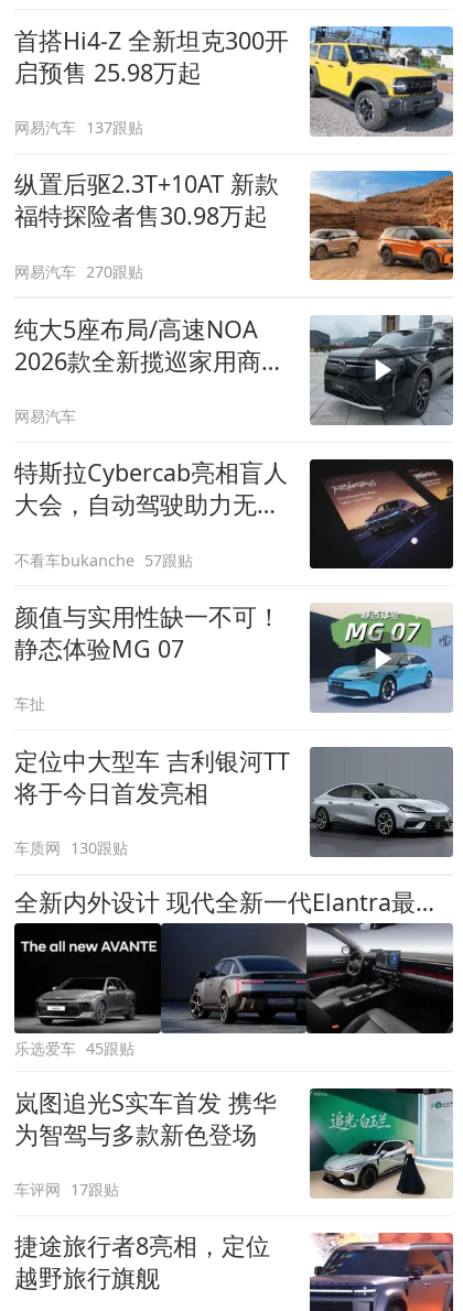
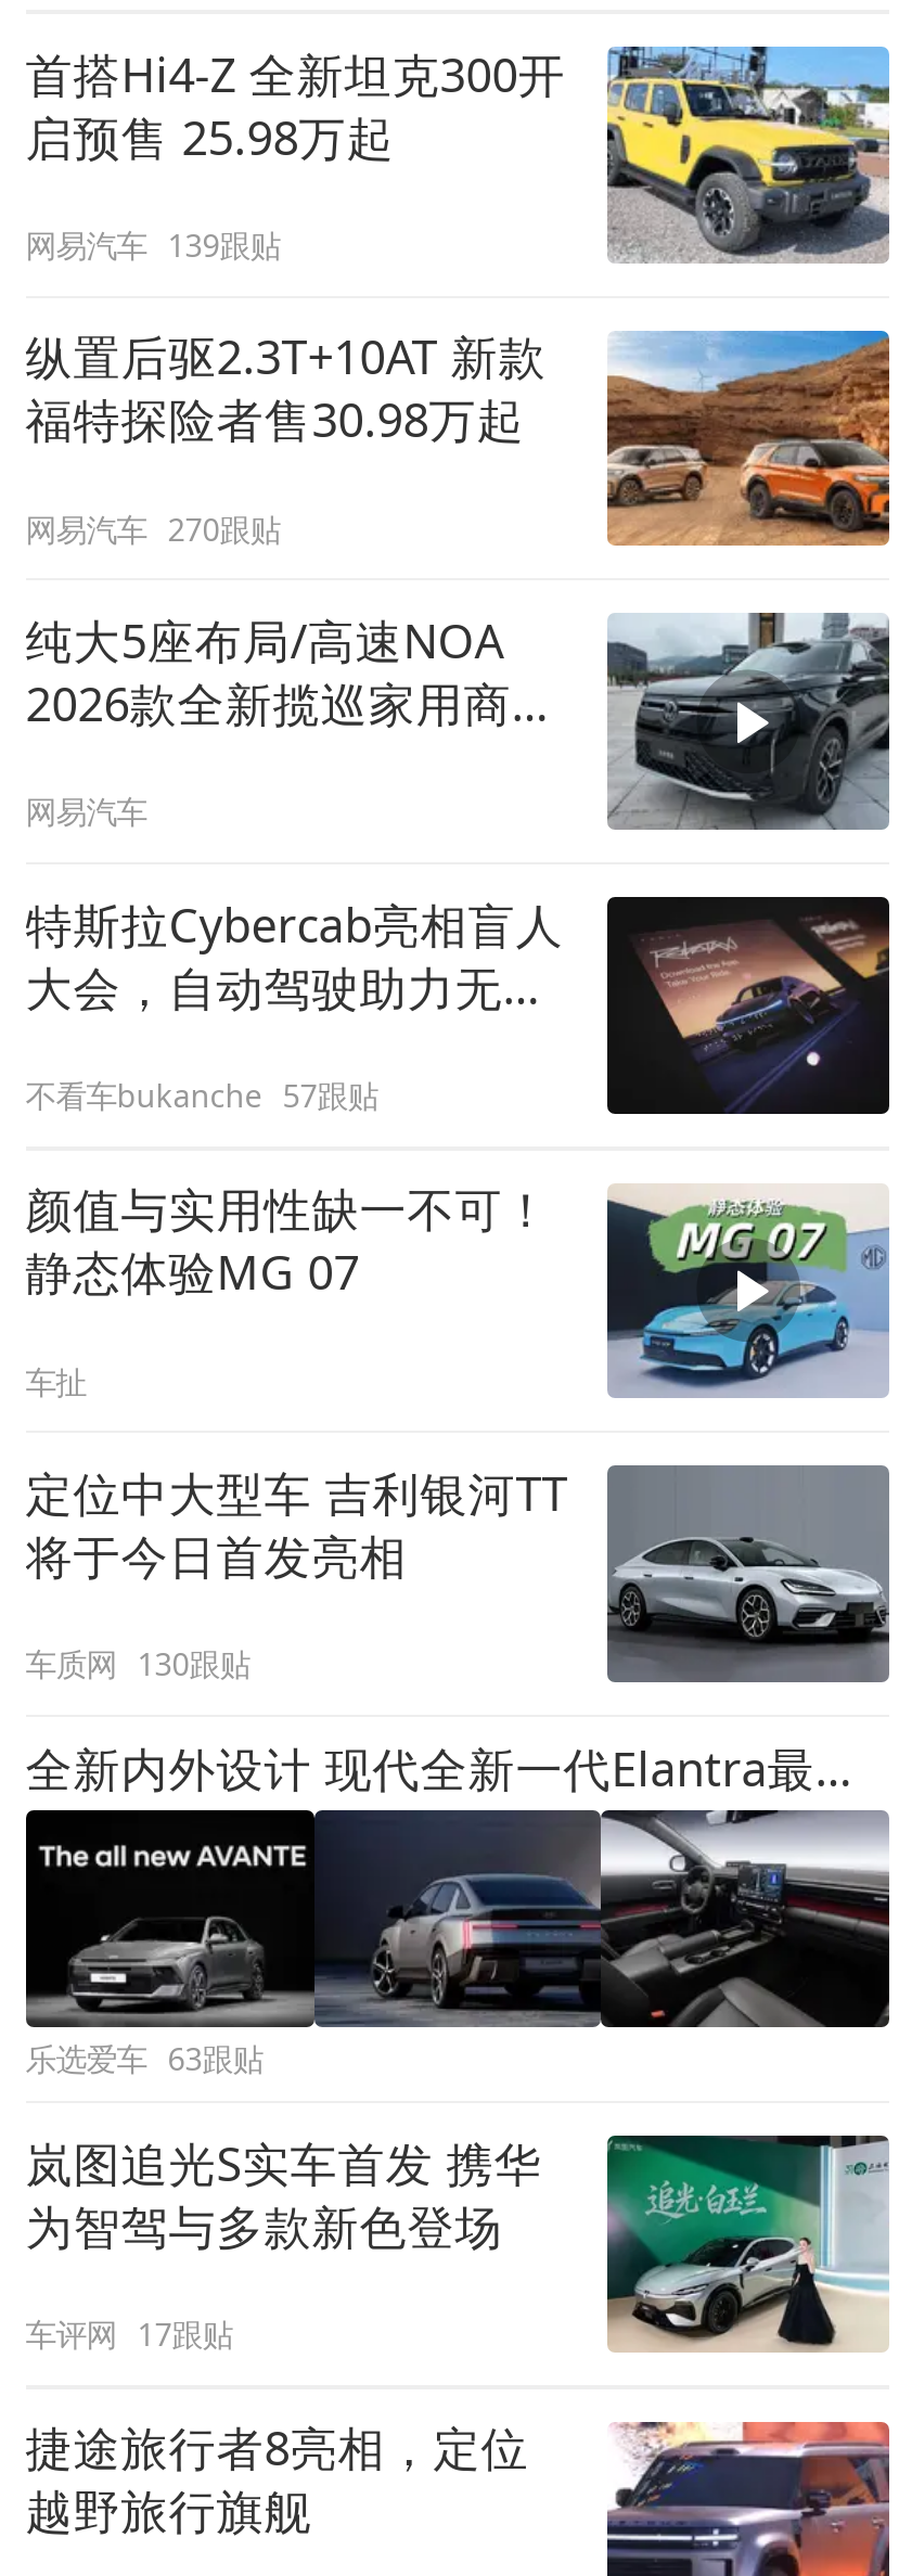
- 网易汽车 137跟贴
+ 网易汽车 139跟贴

- 乐选爱车 45跟贴
+ 乐选爱车 63跟贴
